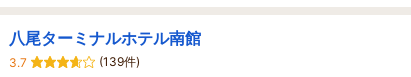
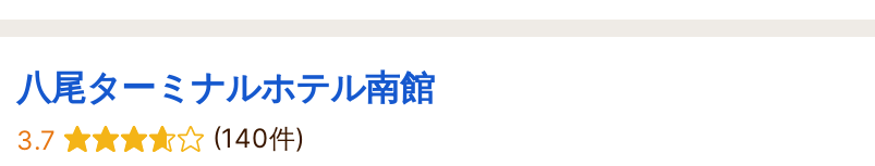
- (139件)
+ (140件)
